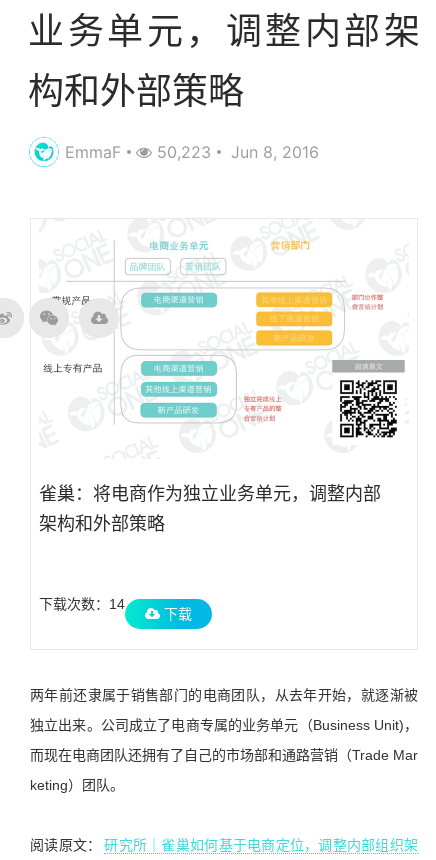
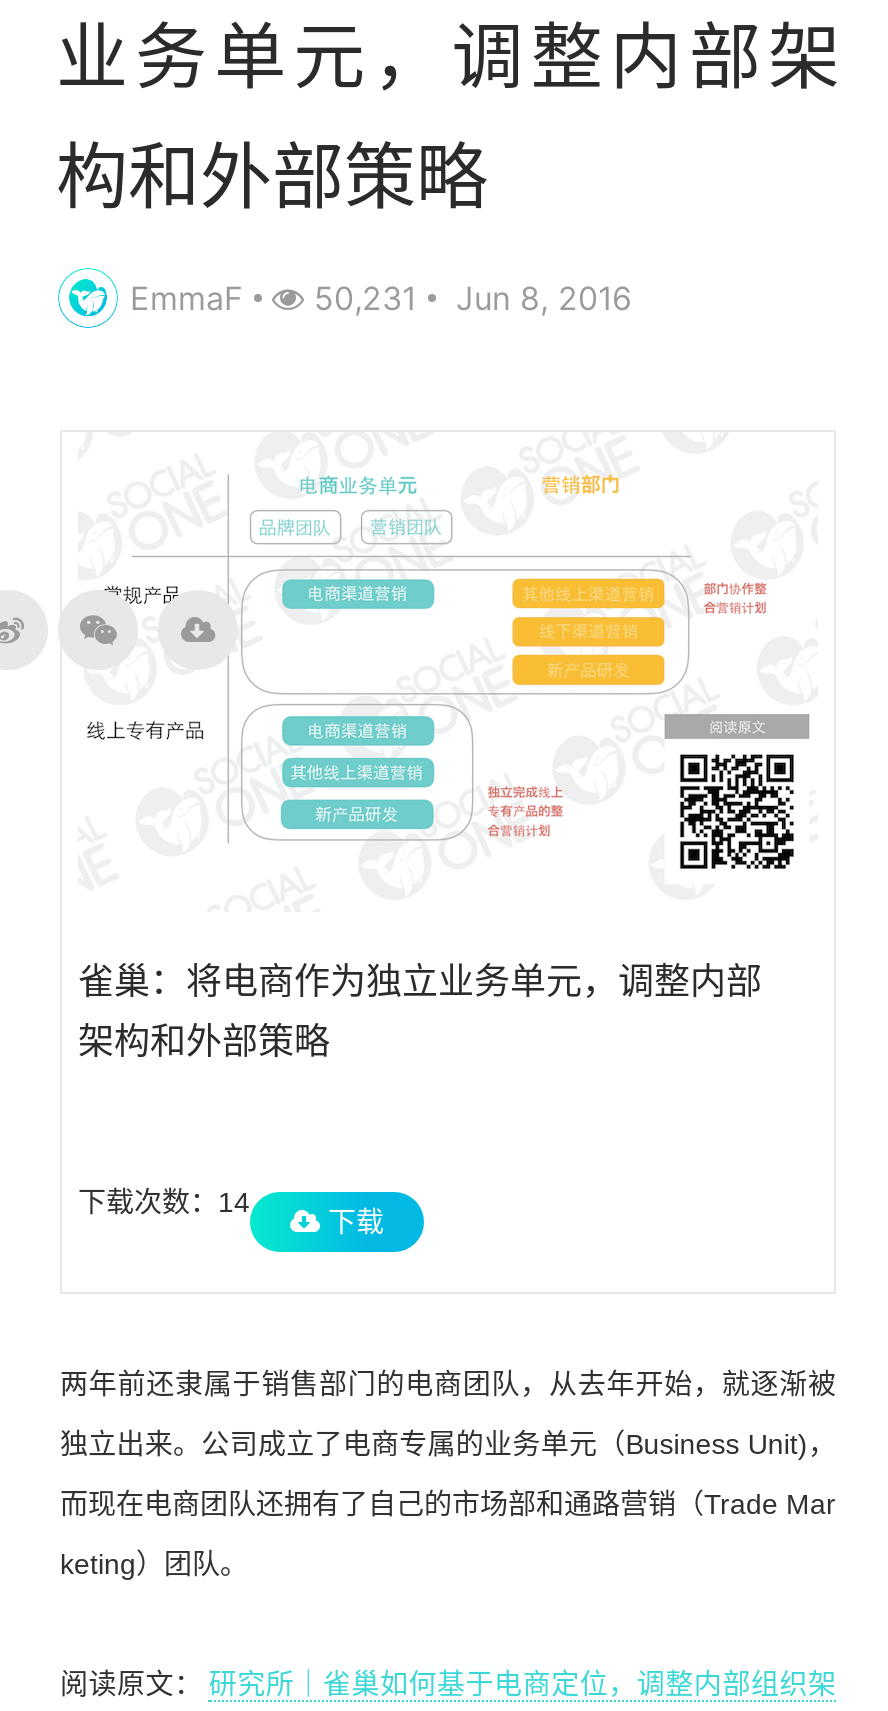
- EmmaF 50,223 Jun 8, 2016
+ EmmaF 50,231 Jun 8, 2016
